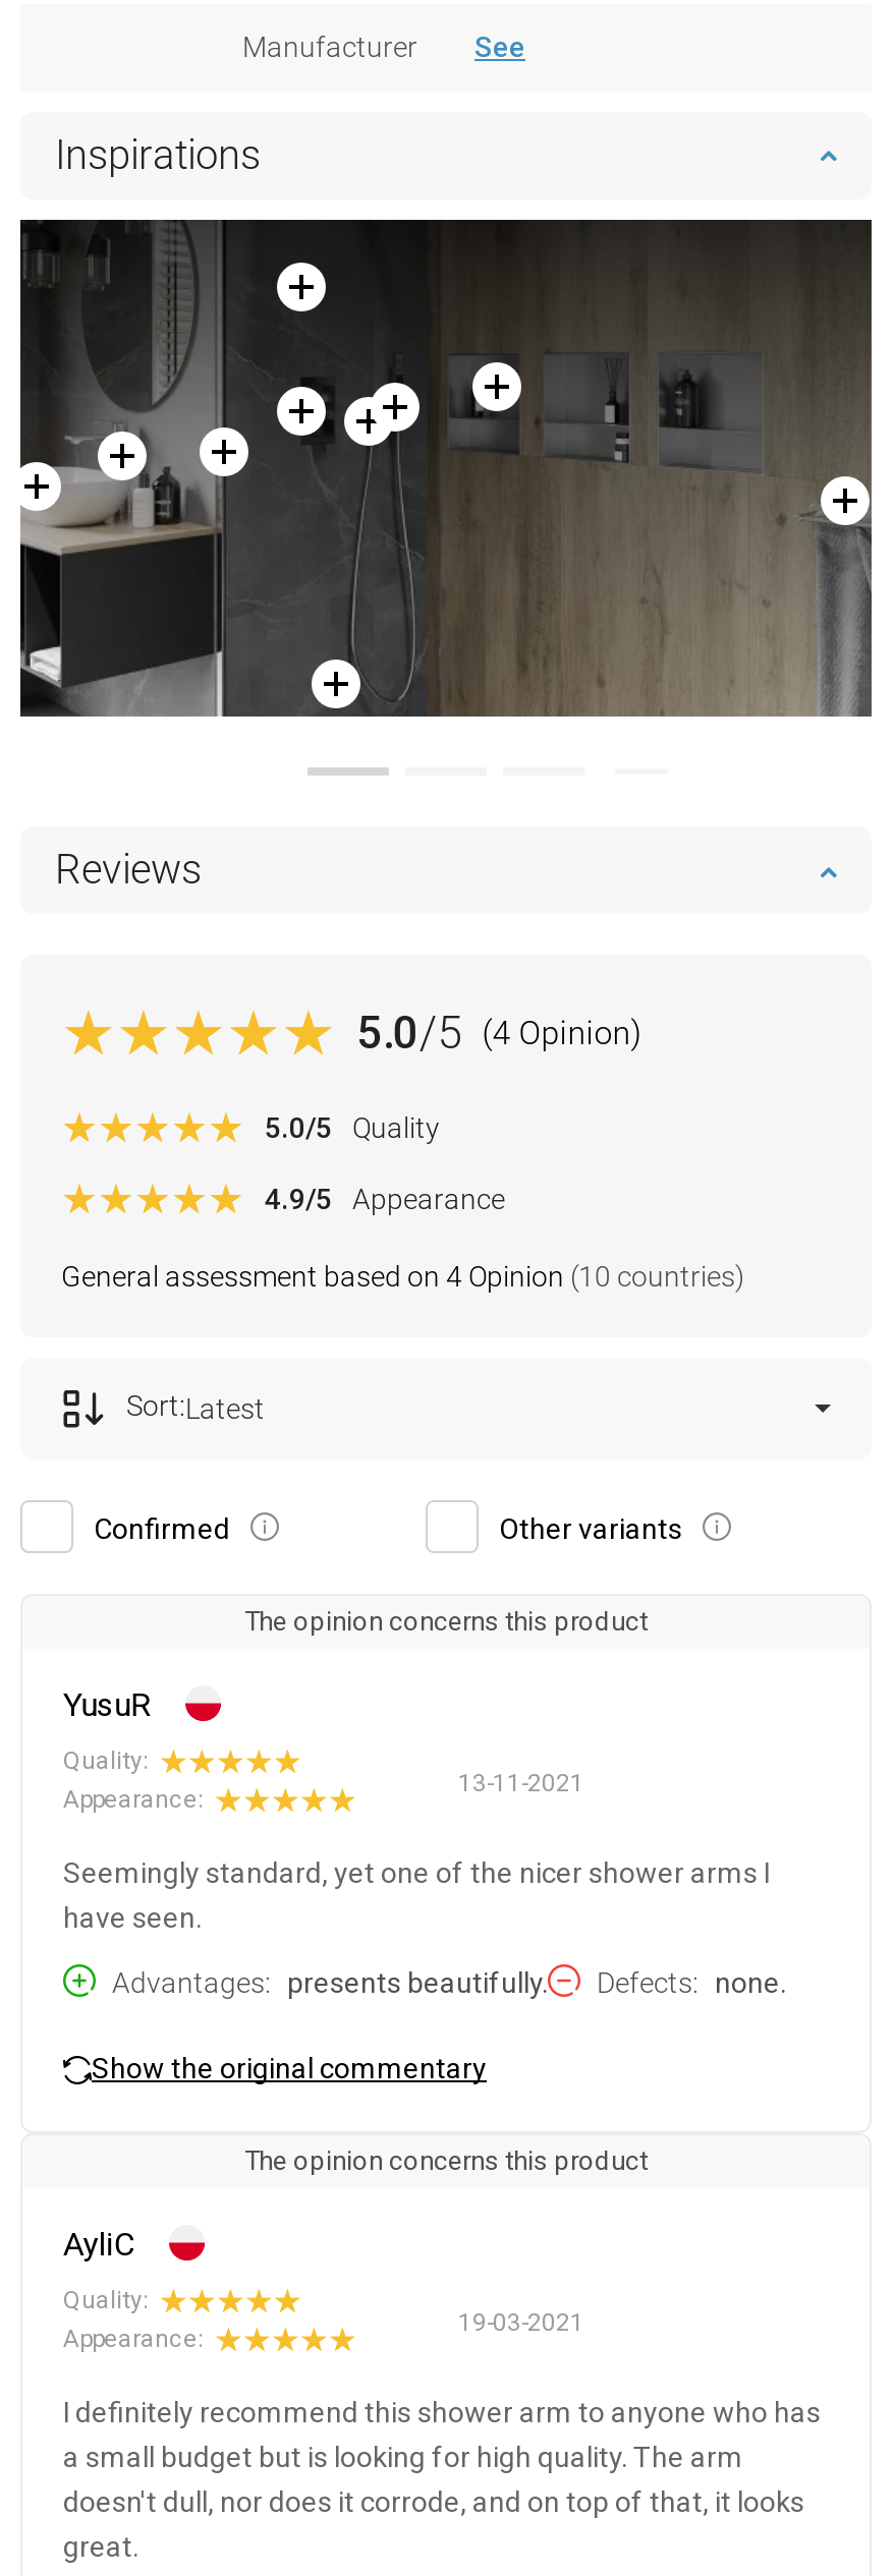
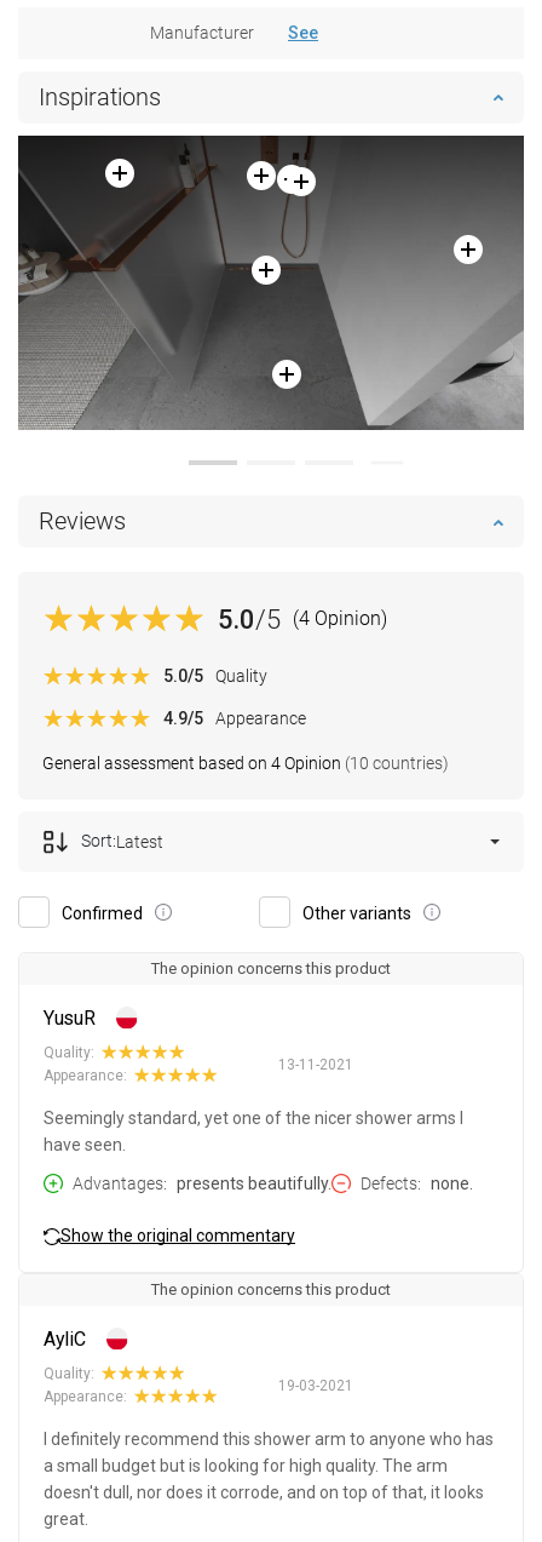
- [image]
+ [image]
